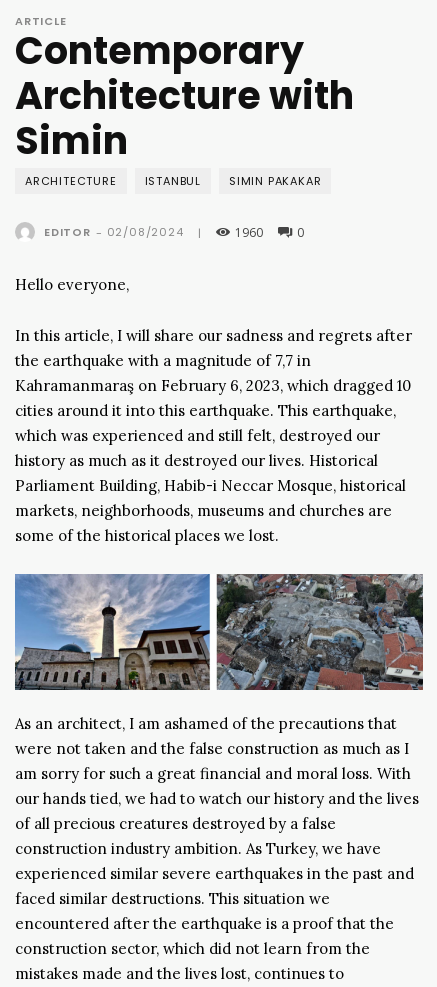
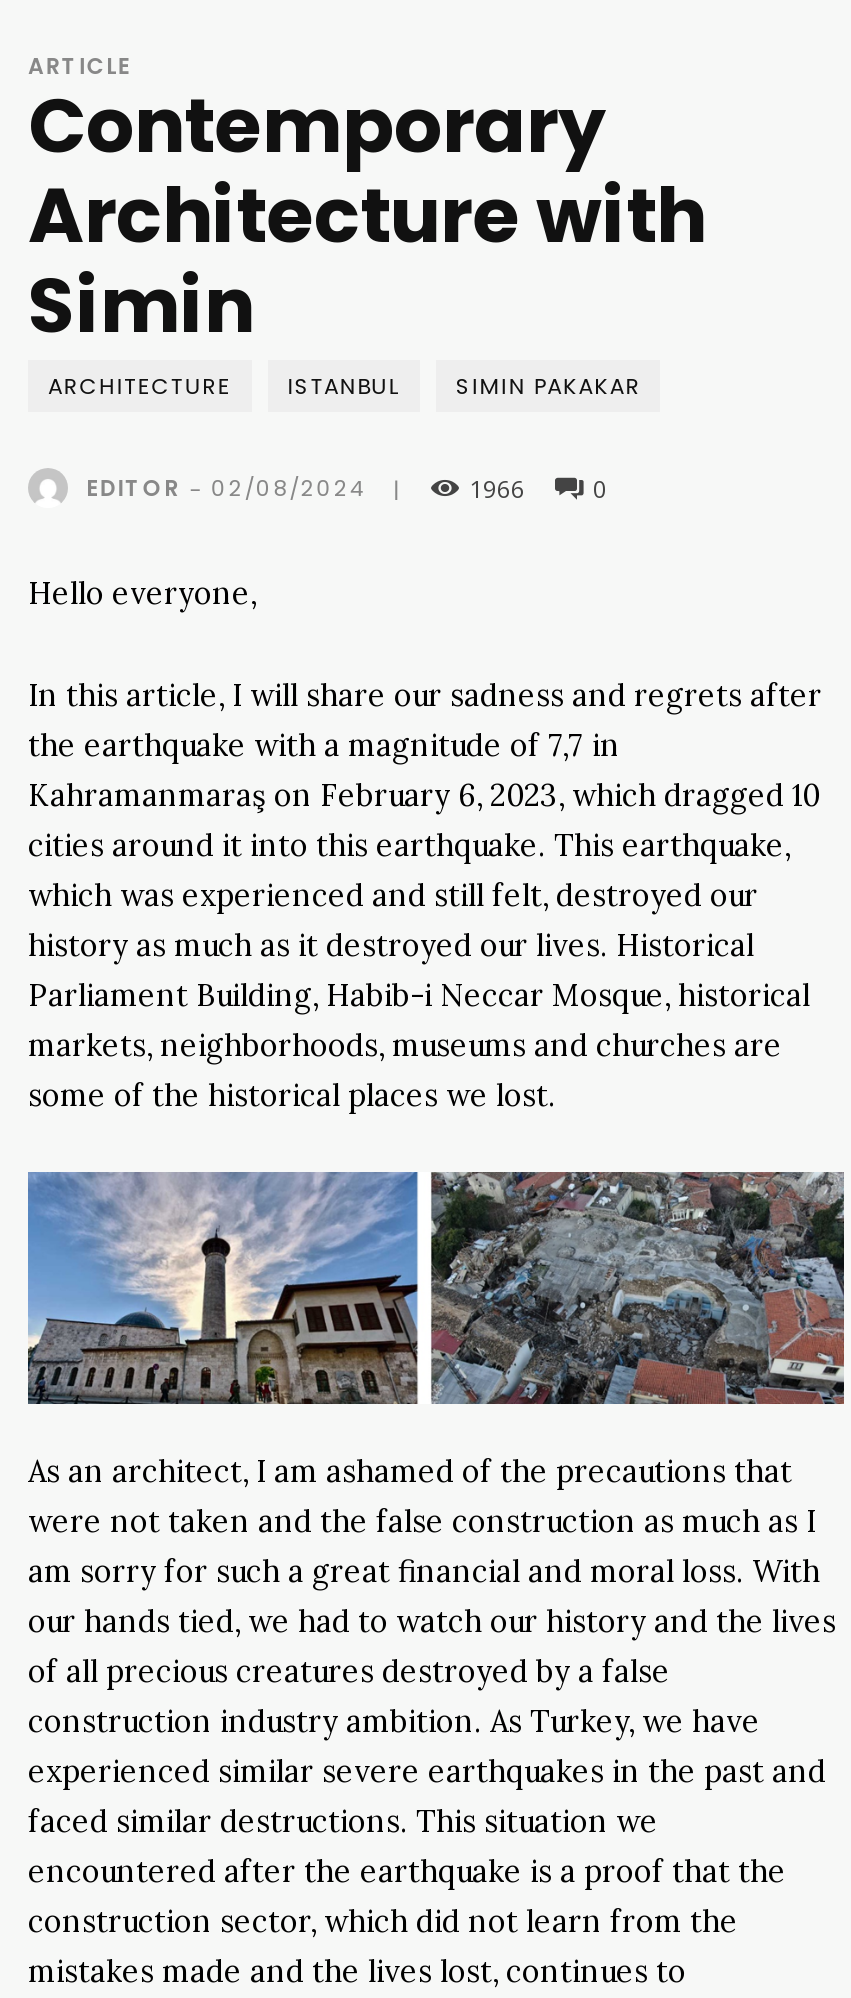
- 1960 0
+ 1966 0
